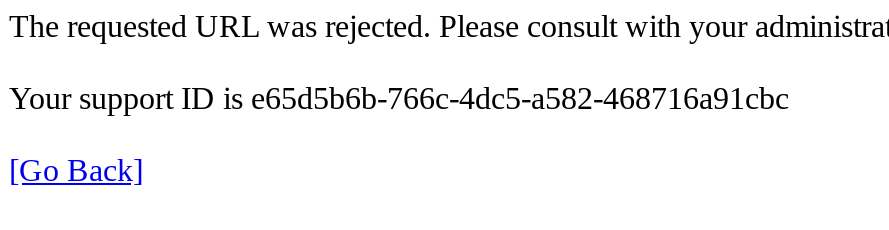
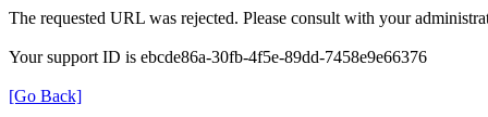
- Your support ID is e65d5b6b-766c-4dc5-a582-468716a91cbc
+ Your support ID is ebcde86a-30fb-4f5e-89dd-7458e9e66376
